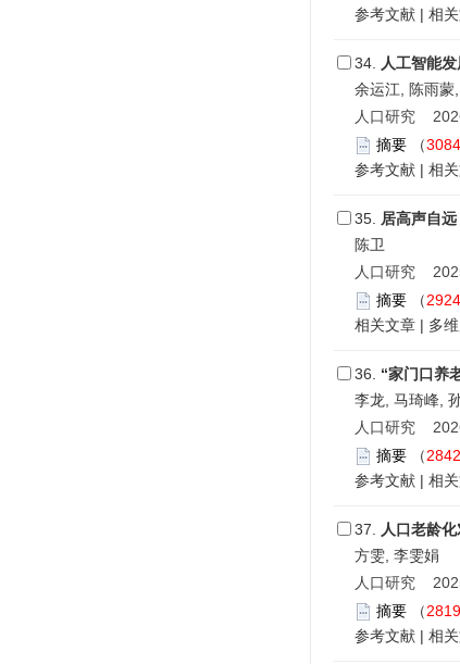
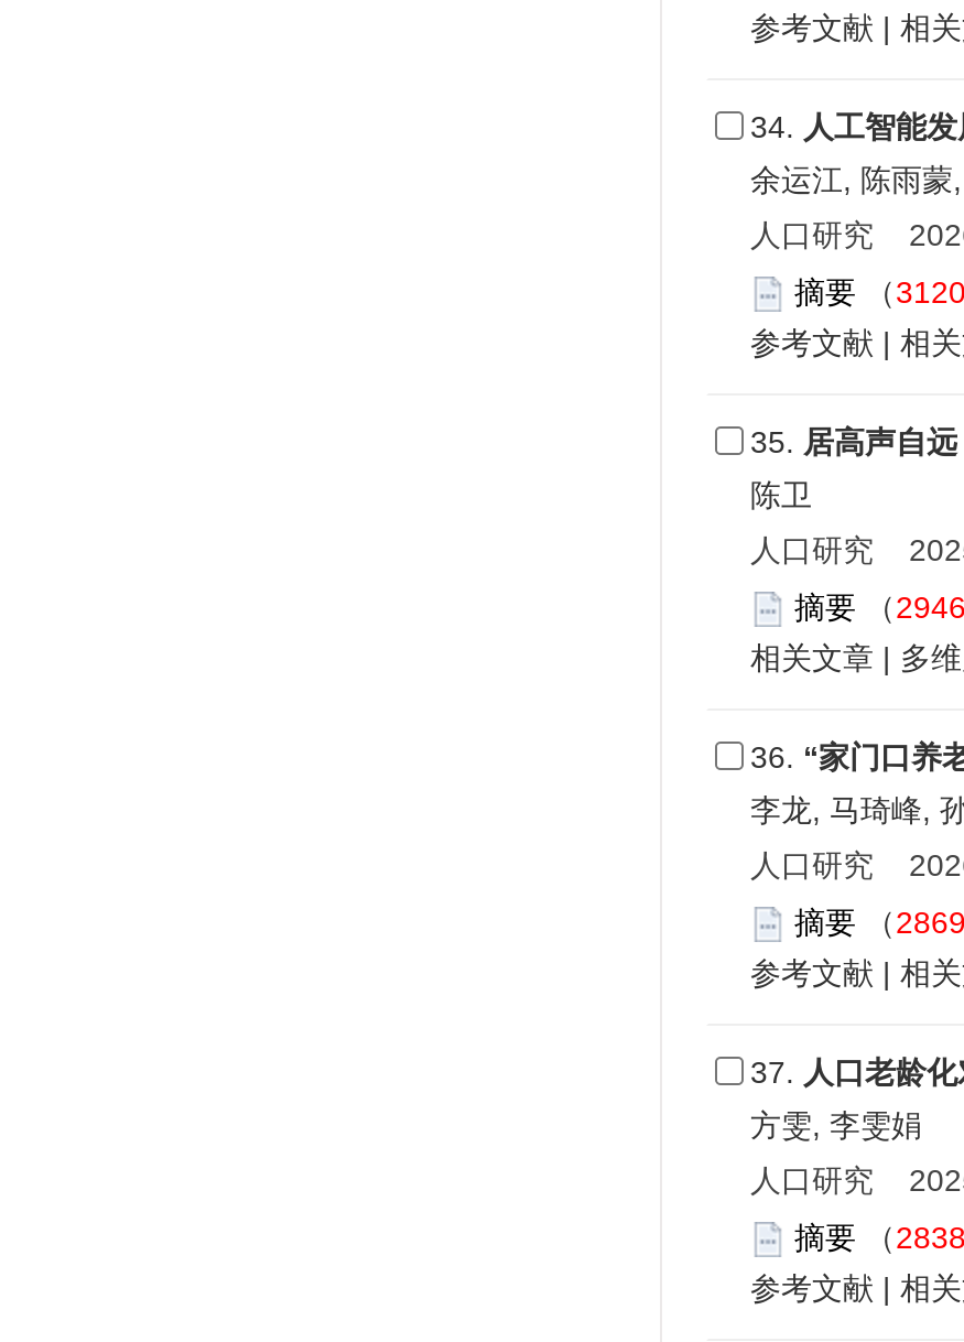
- 摘要（3084
+ 摘要（3120

- 摘要（2924
+ 摘要（2946

- 摘要（2842
+ 摘要（2869

- 摘要（2819
+ 摘要（2838
